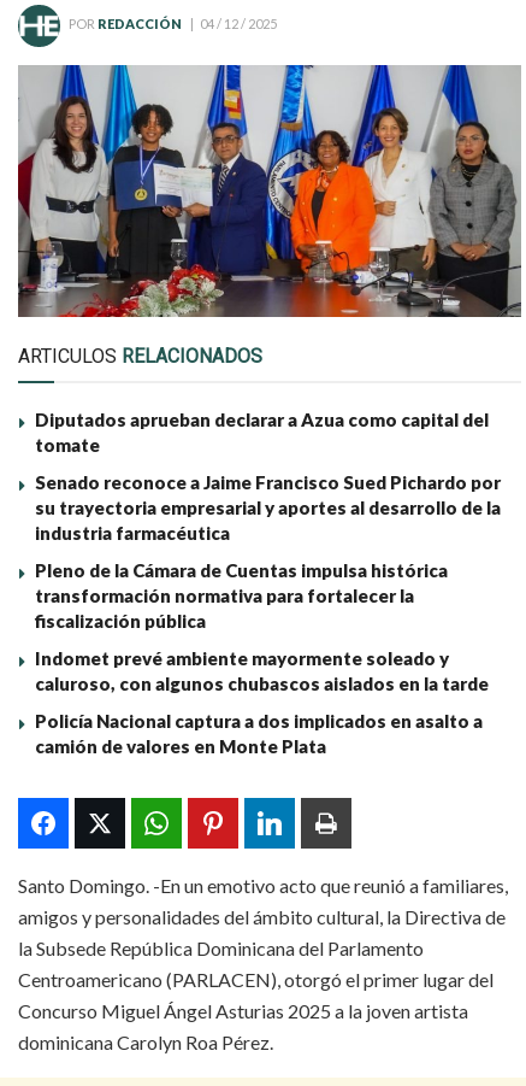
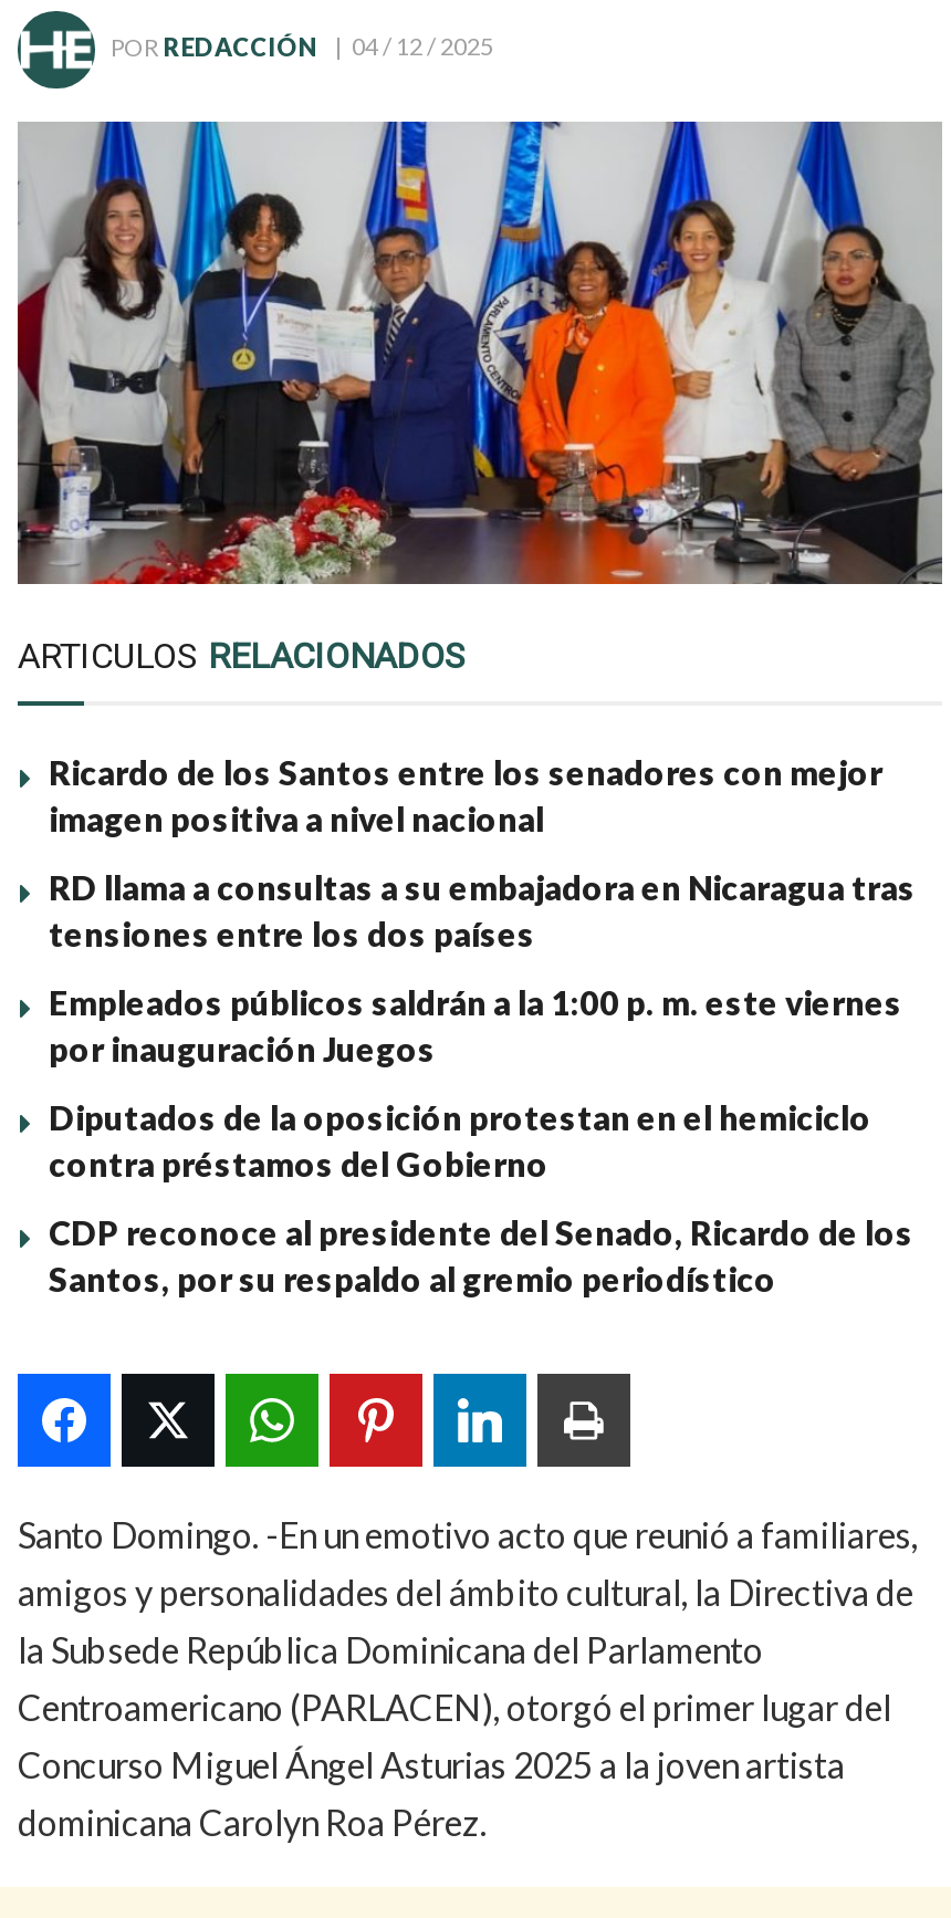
- Diputados aprueban declarar a Azua como capital del
- tomate
+ Ricardo de los Santos entre los senadores con mejor
+ imagen positiva a nivel nacional

- Senado reconoce a Jaime Francisco Sued Pichardo por
- su trayectoria empresarial y aportes al desarrollo de la
- industria farmacéutica
+ RD llama a consultas a su embajadora en Nicaragua tras
+ tensiones entre los dos países

- Pleno de la Cámara de Cuentas impulsa histórica
- transformación normativa para fortalecer la
- fiscalización pública
+ Empleados públicos saldrán a la 1:00 p. m. este viernes
+ por inauguración Juegos

- Indomet prevé ambiente mayormente soleado y
- caluroso, con algunos chubascos aislados en la tarde
+ Diputados de la oposición protestan en el hemiciclo
+ contra préstamos del Gobierno

- Policía Nacional captura a dos implicados en asalto a
- camión de valores en Monte Plata
+ CDP reconoce al presidente del Senado, Ricardo de los
+ Santos, por su respaldo al gremio periodístico
